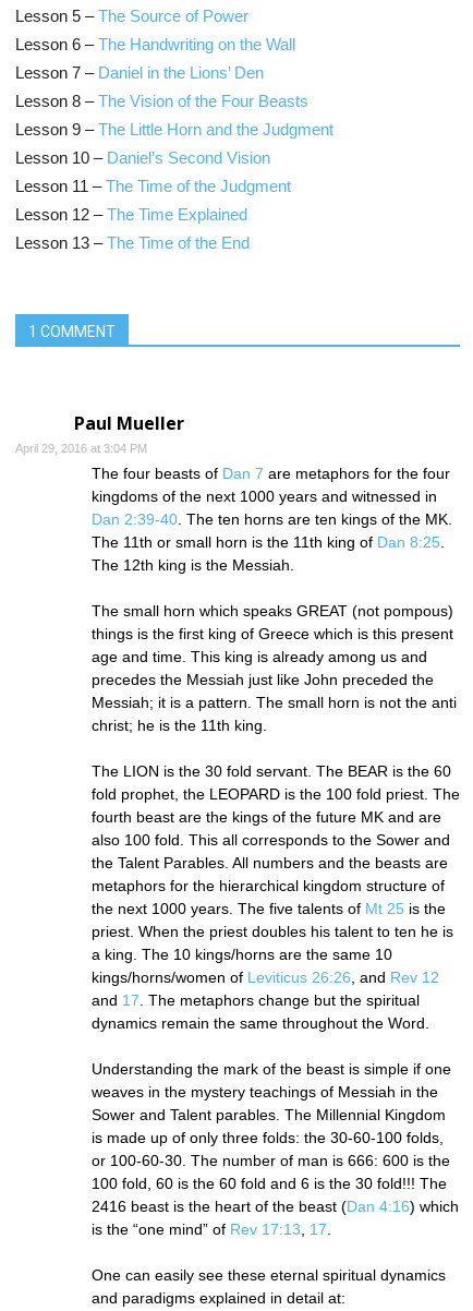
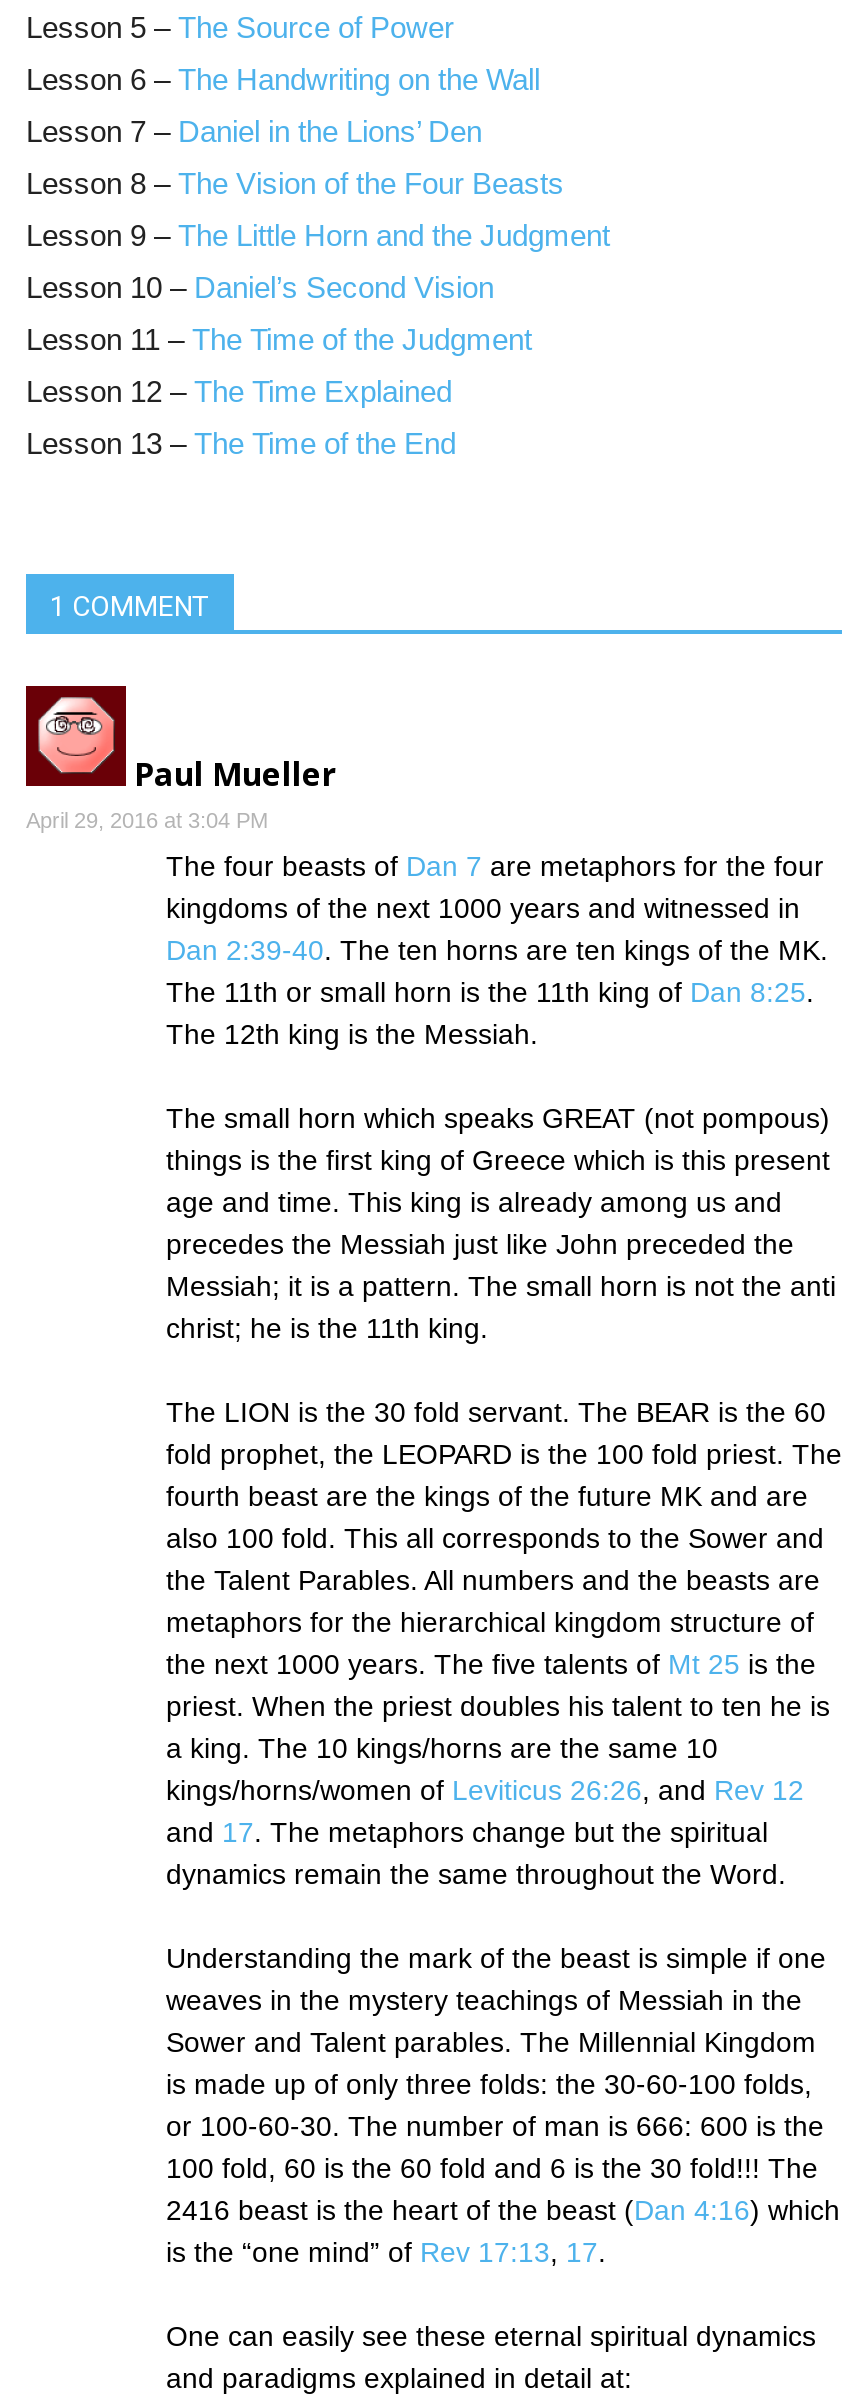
+ [image]
